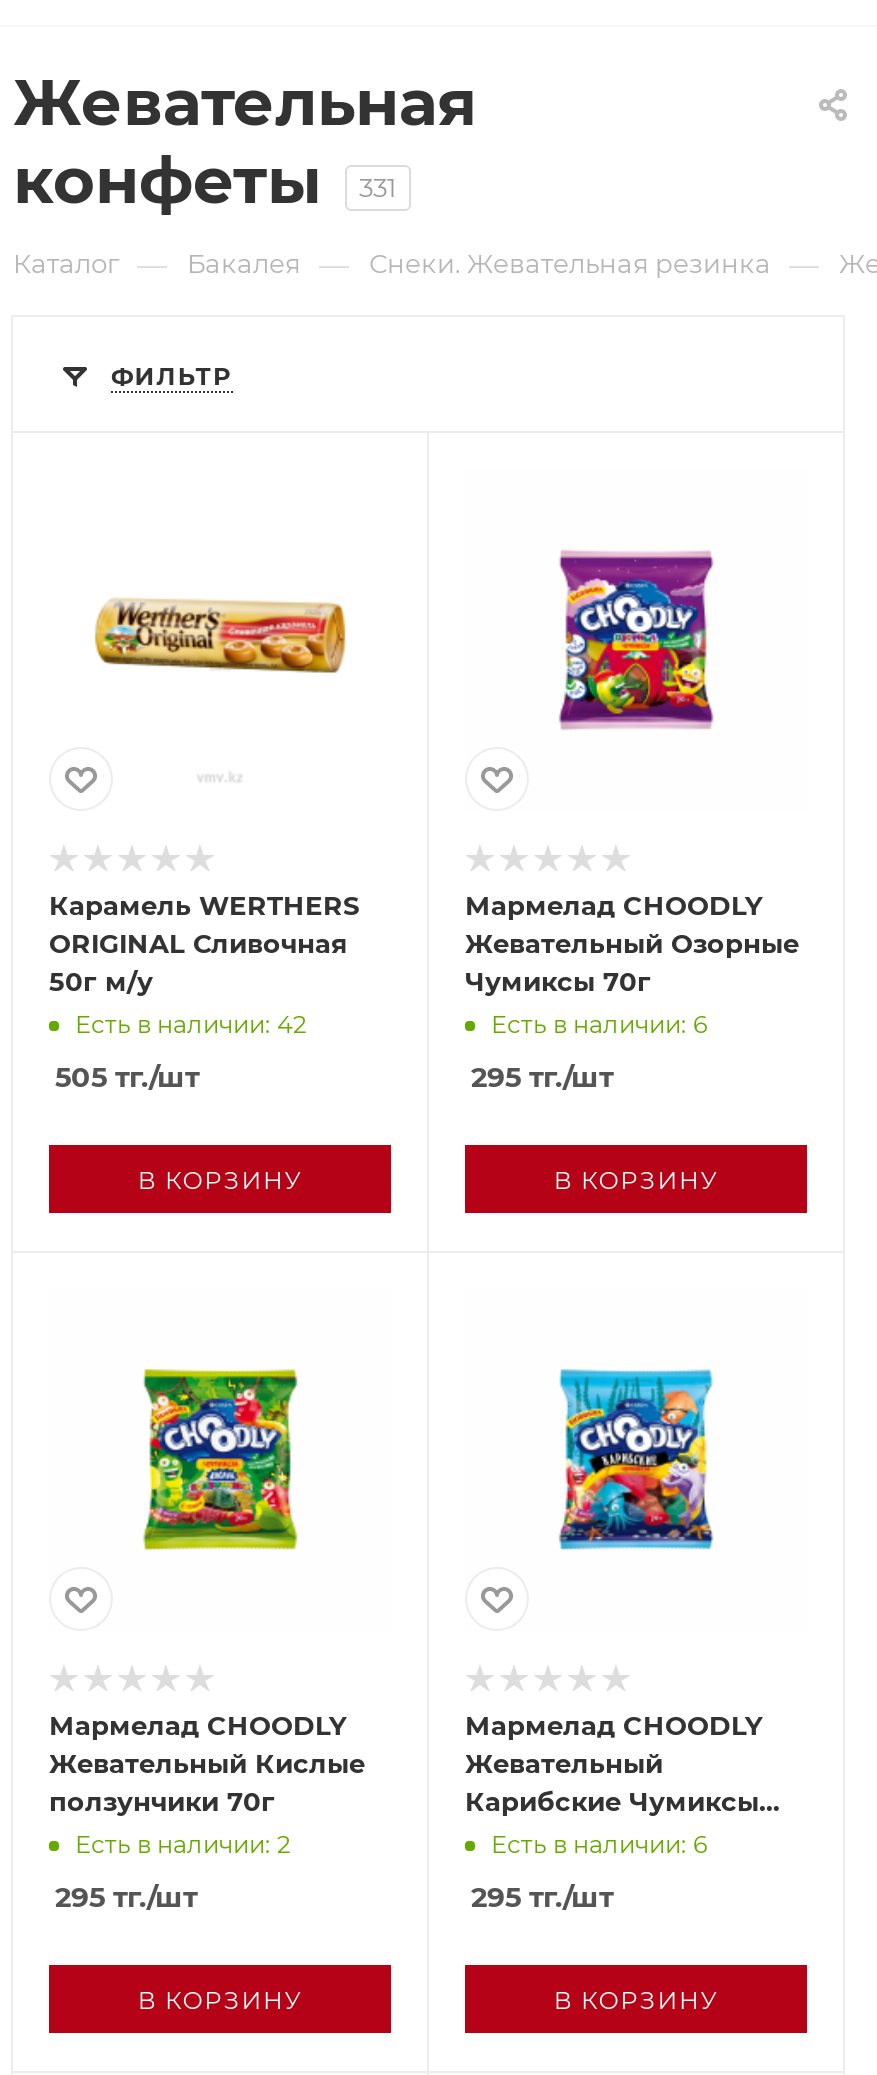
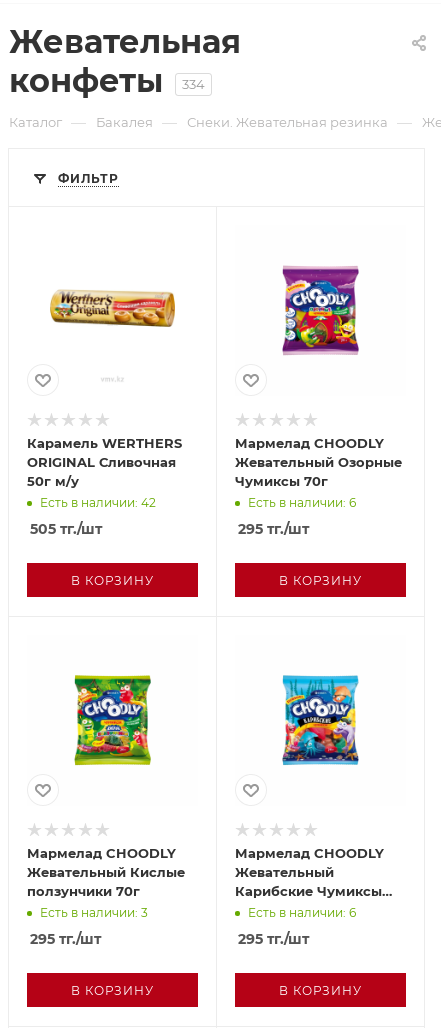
- конфеты 331
+ конфеты 334

- Есть в наличии: 2
+ Есть в наличии: 3
